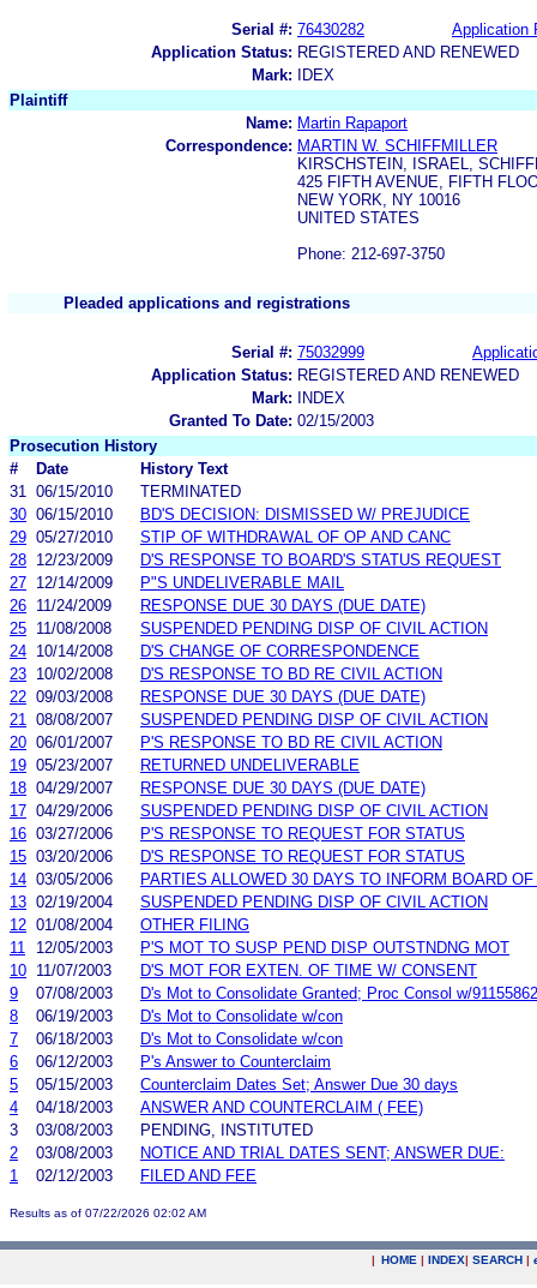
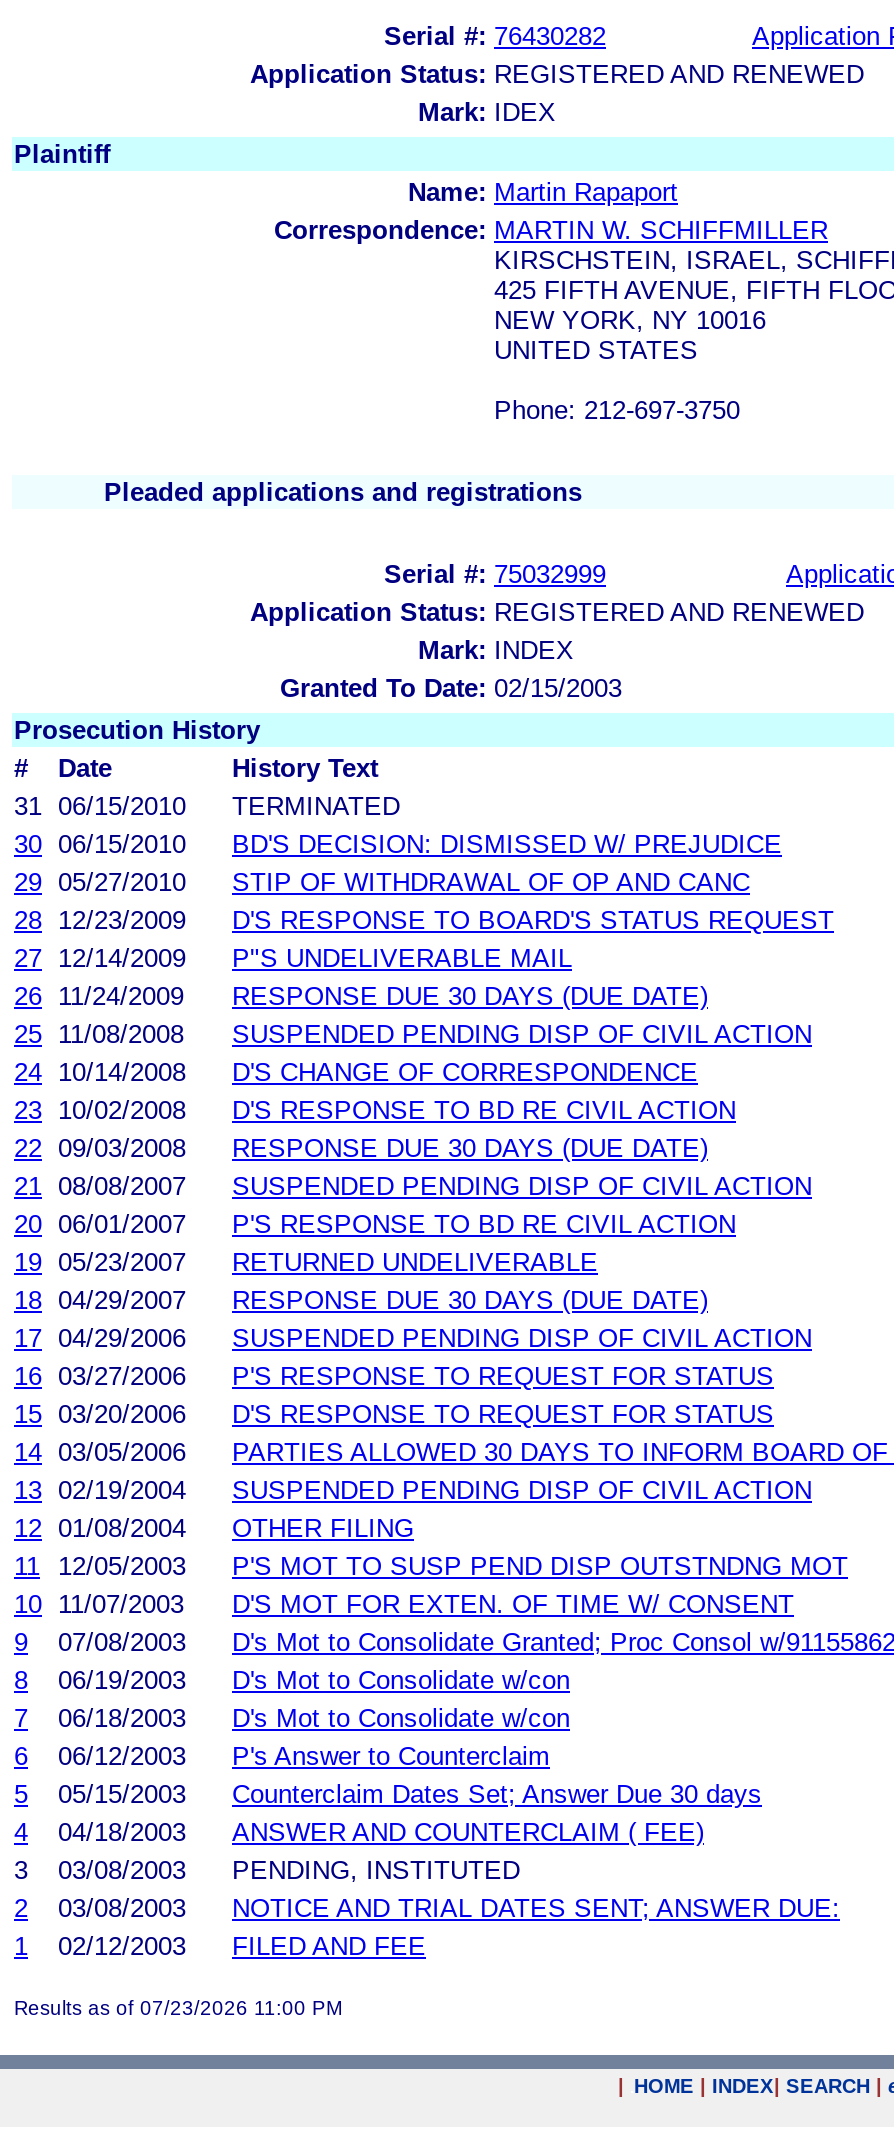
- Results as of 07/22/2026 02:02 AM
+ Results as of 07/23/2026 11:00 PM
